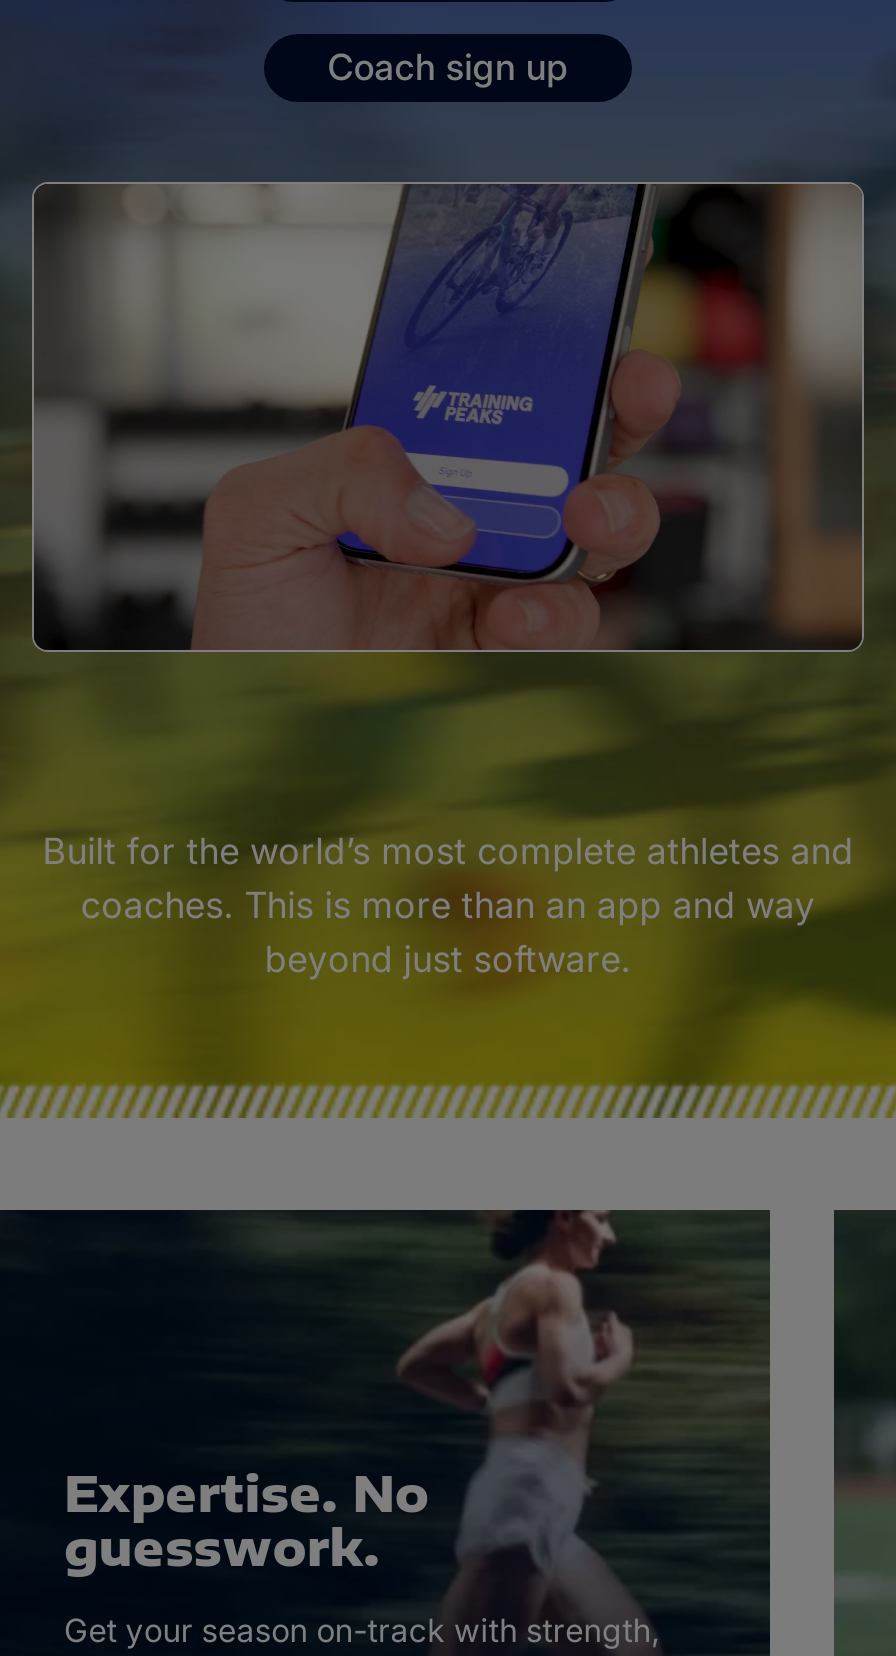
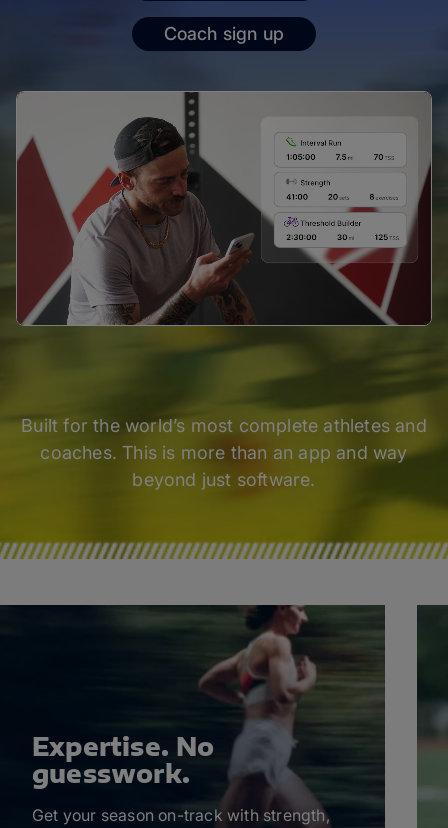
- [image]
+ [image]
